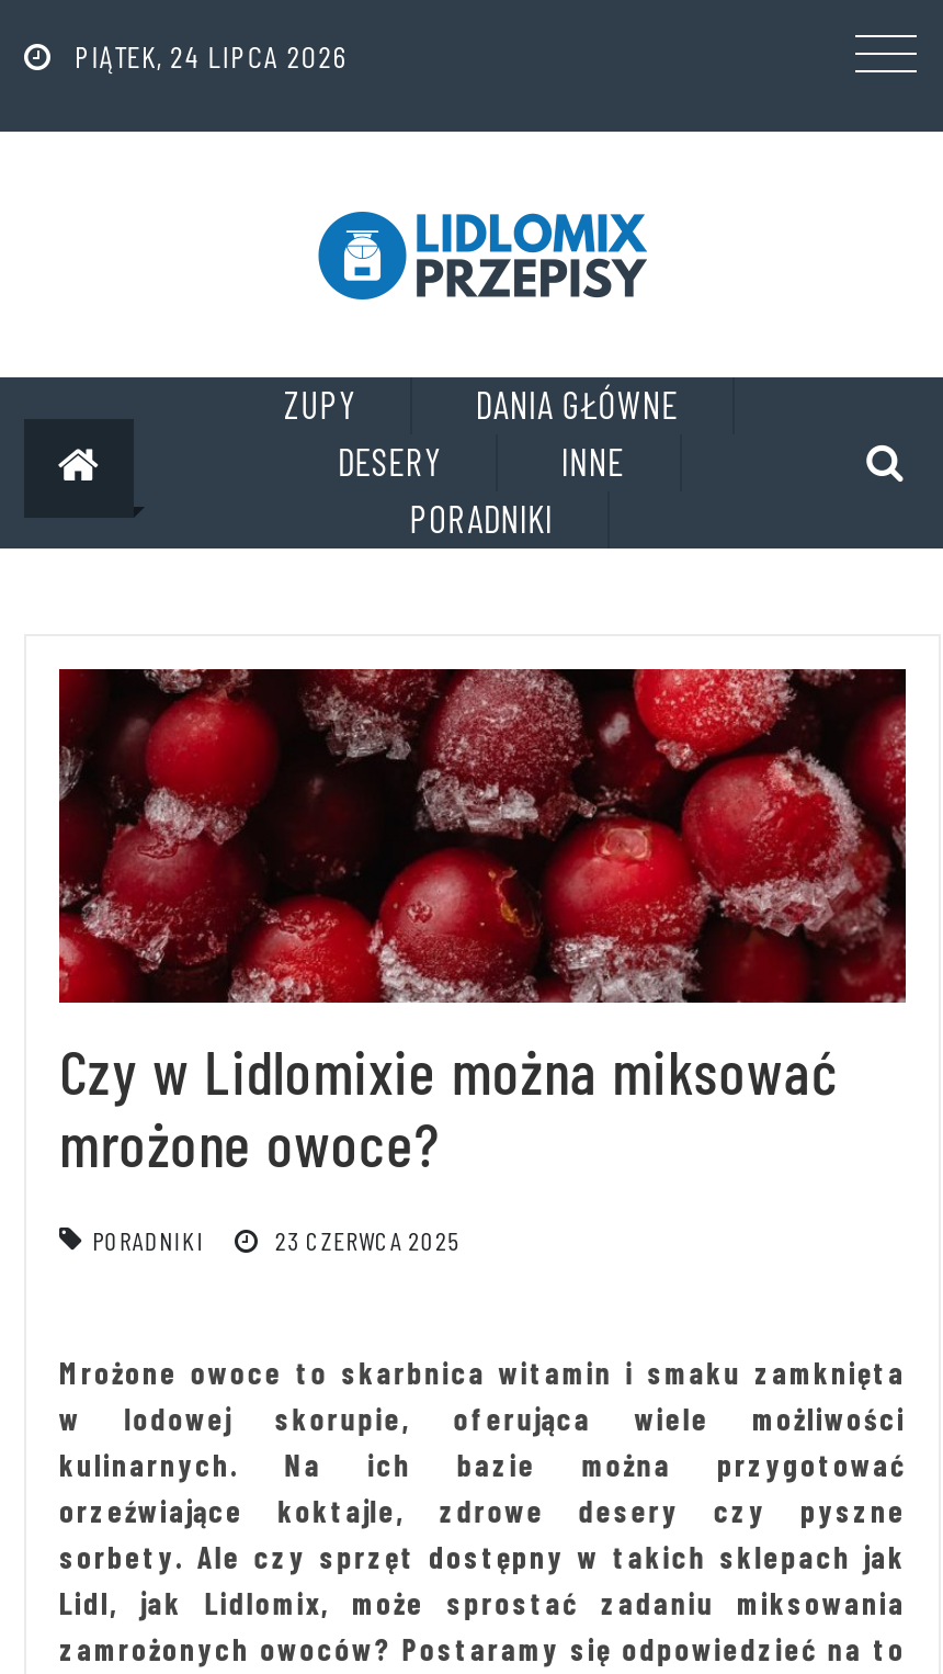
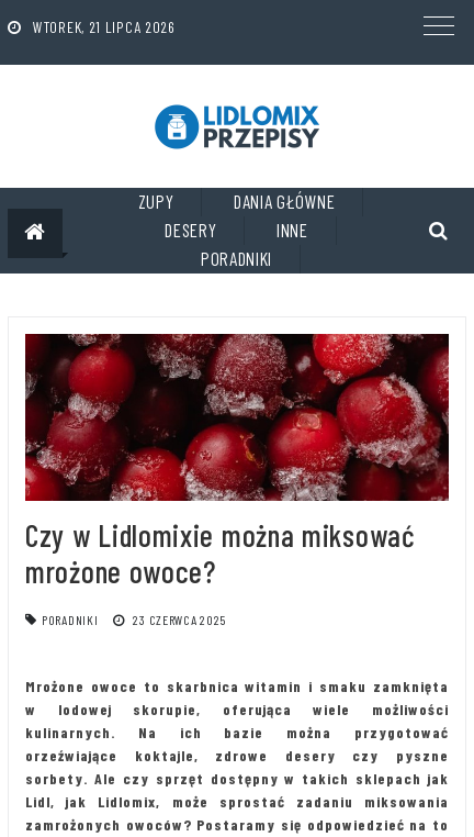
- PIĄTEK, 24 LIPCA 2026
+ WTOREK, 21 LIPCA 2026
